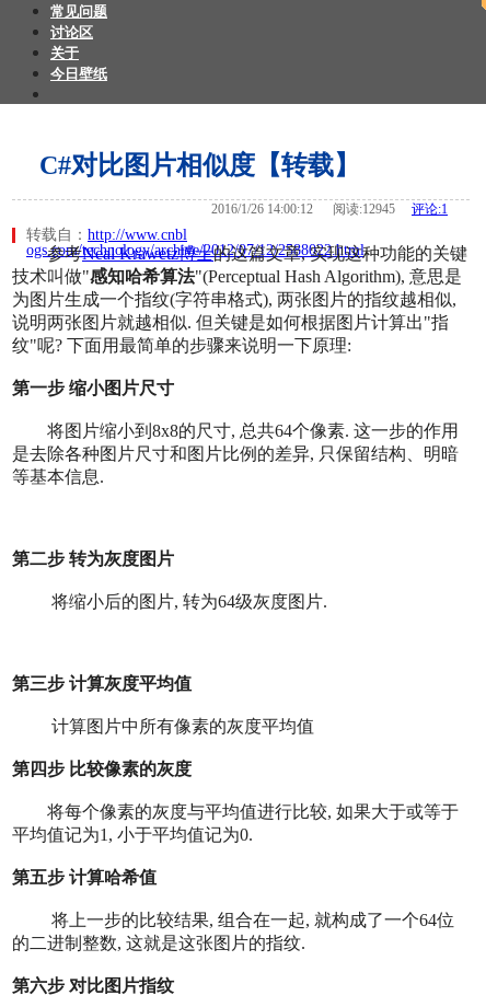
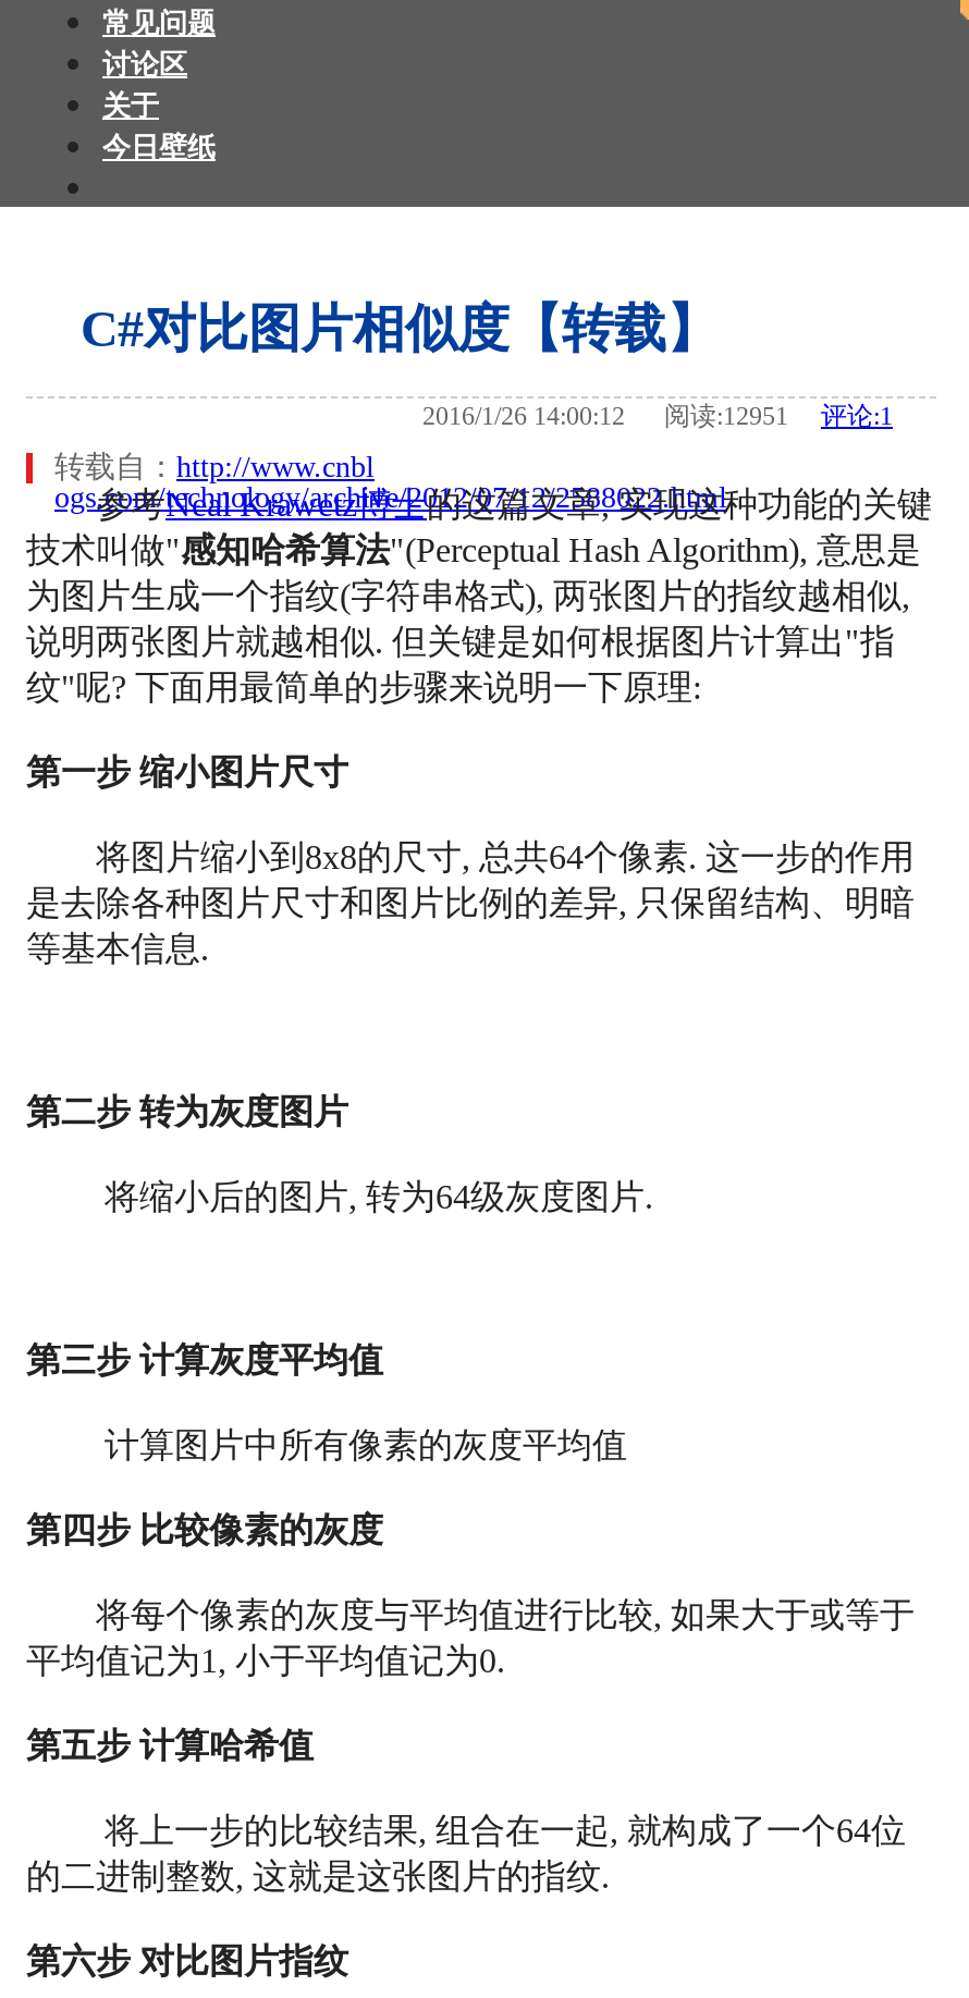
- 2016/1/26 14:00:12 阅读:12945评论:1
+ 2016/1/26 14:00:12 阅读:12951评论:1
